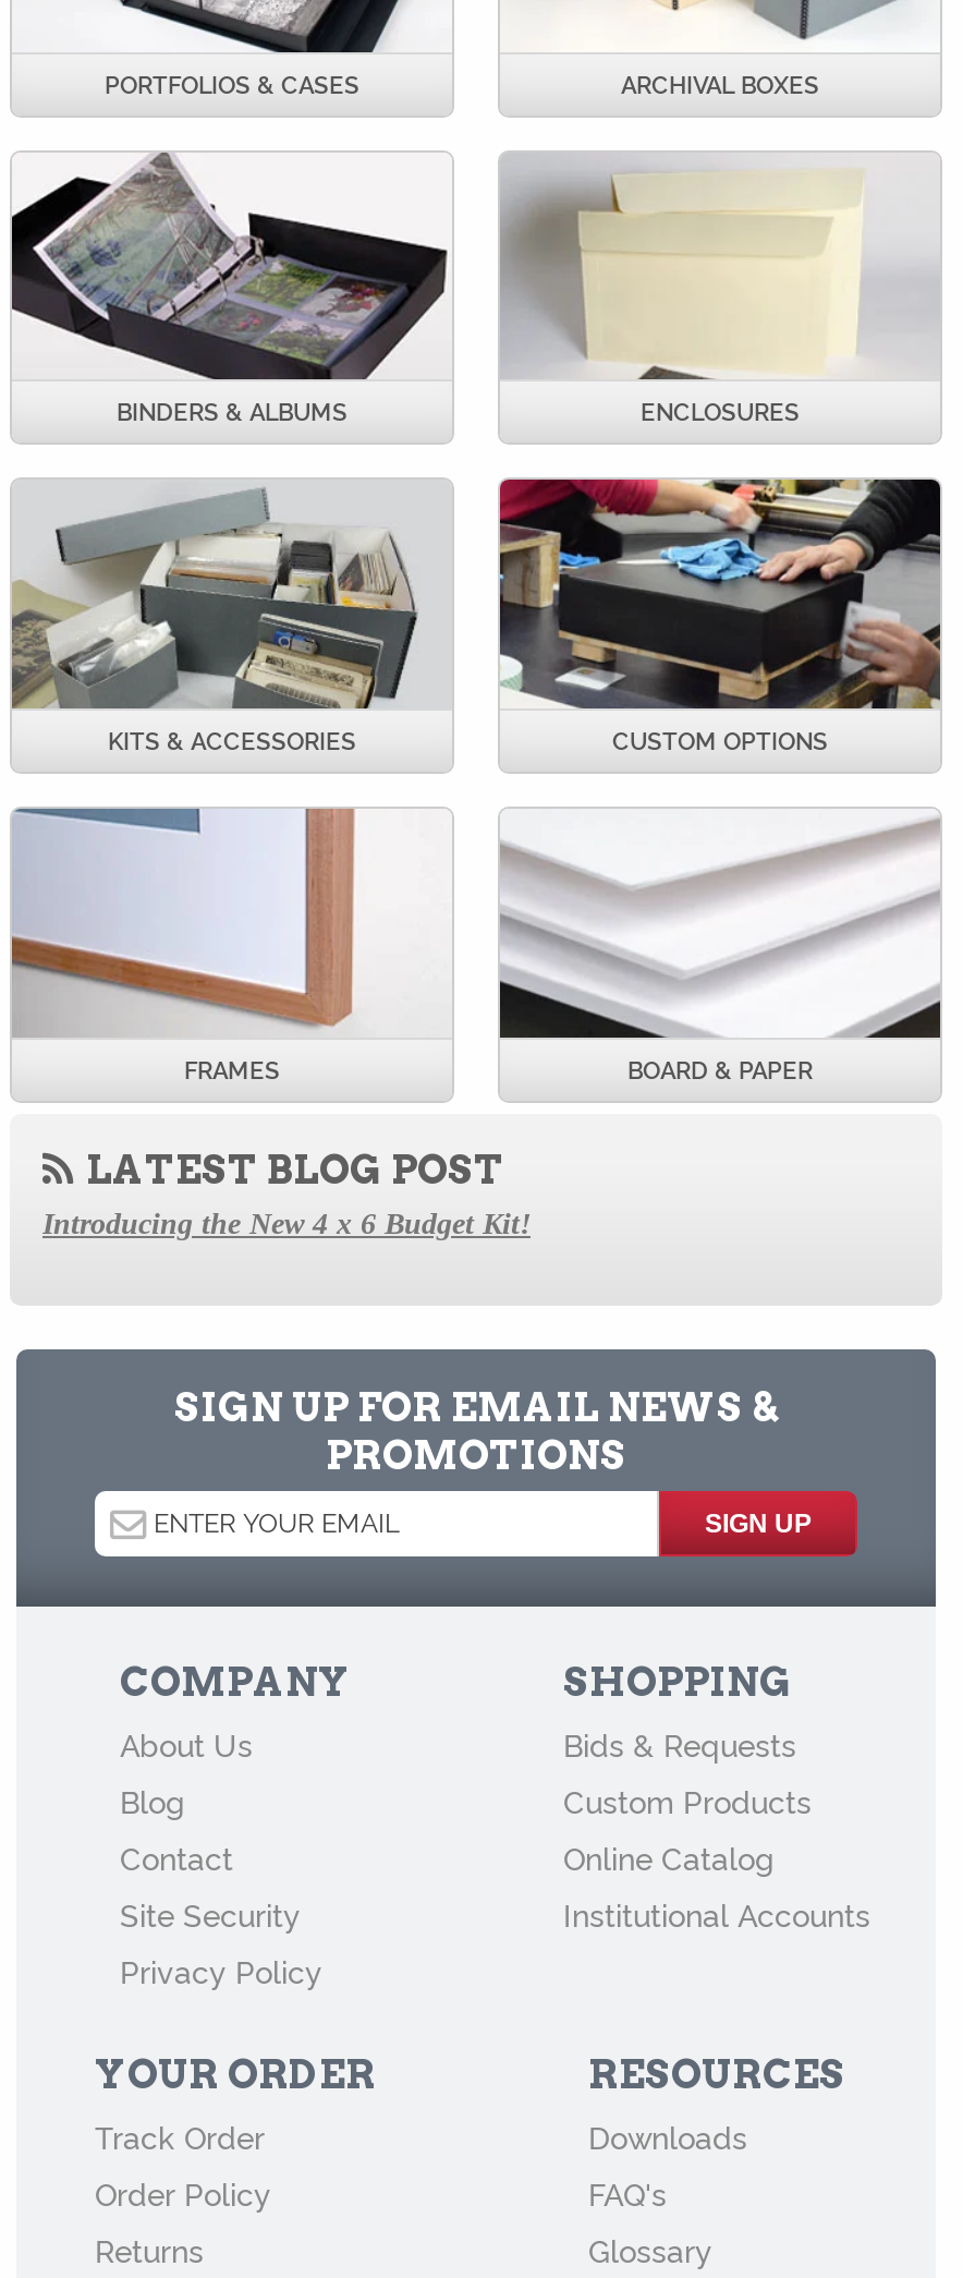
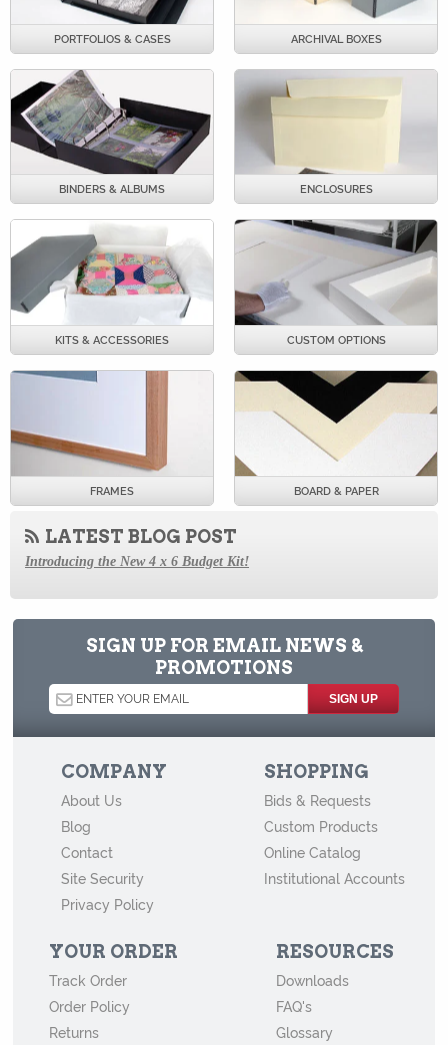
- [image]
+ [image]

- [image]
+ [image]

- [image]
+ [image]
